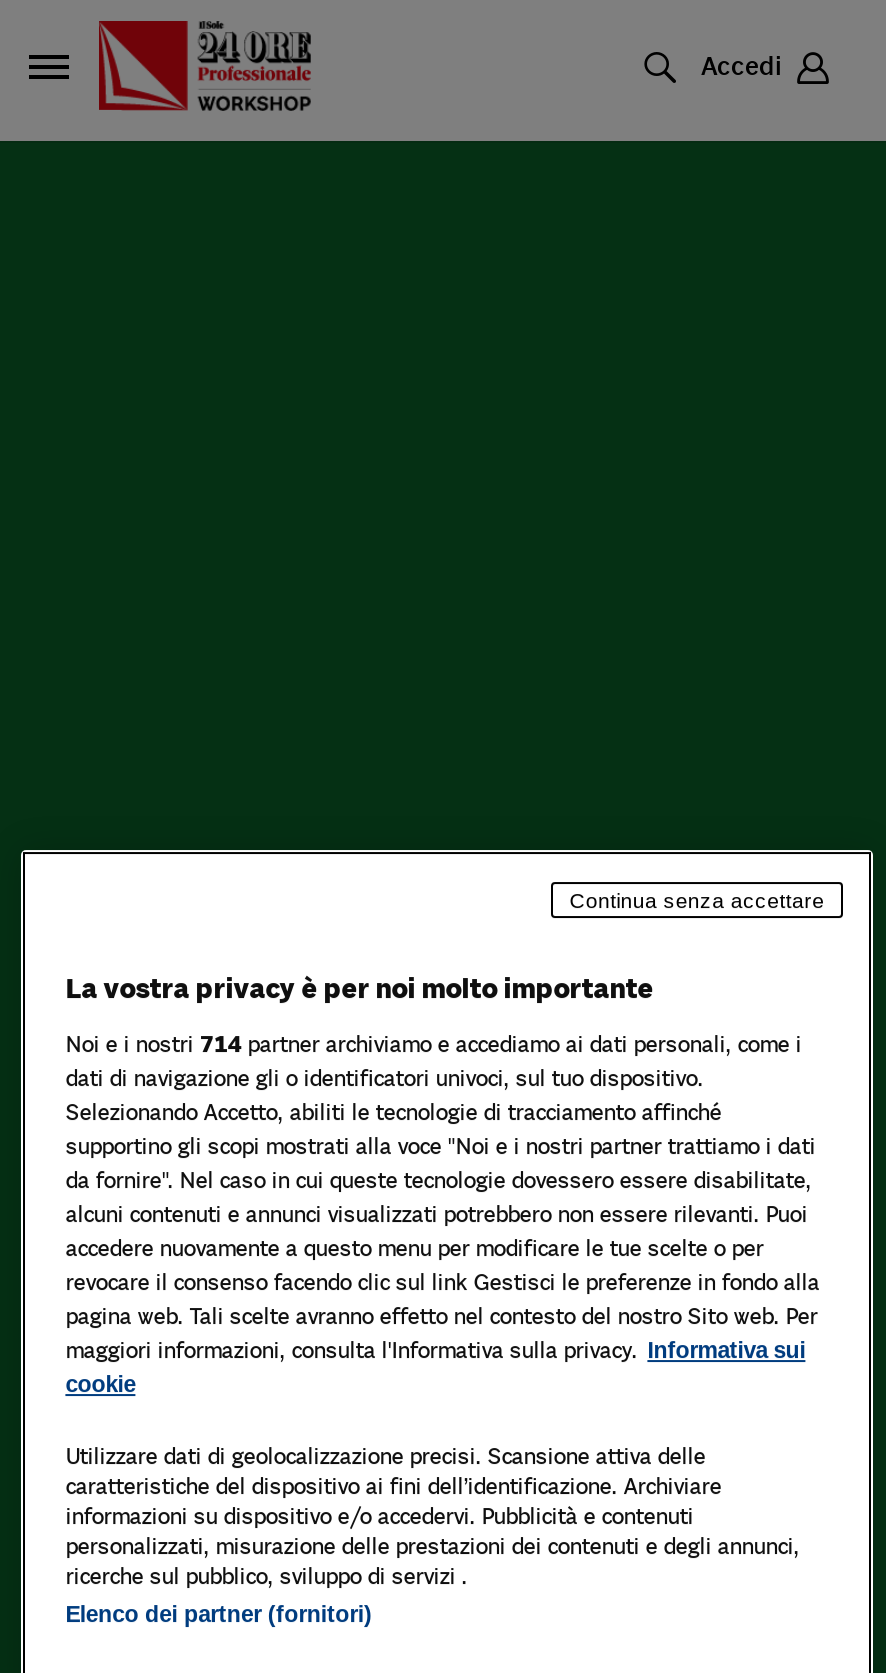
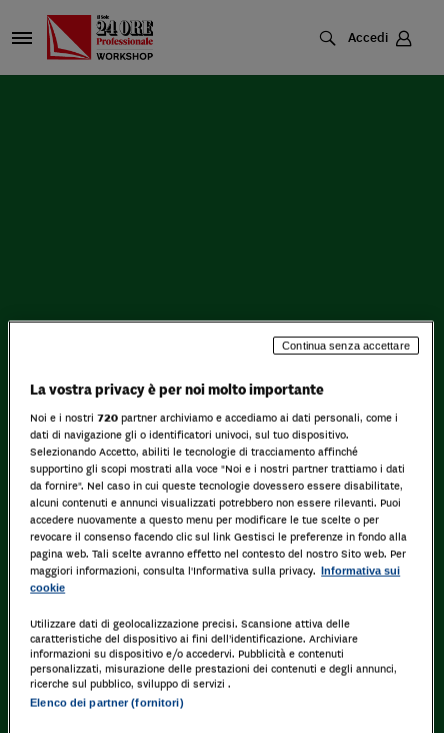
- Noi e i nostri 714 partner archiviamo e accediamo ai dati personali, come i
+ Noi e i nostri 720 partner archiviamo e accediamo ai dati personali, come i
